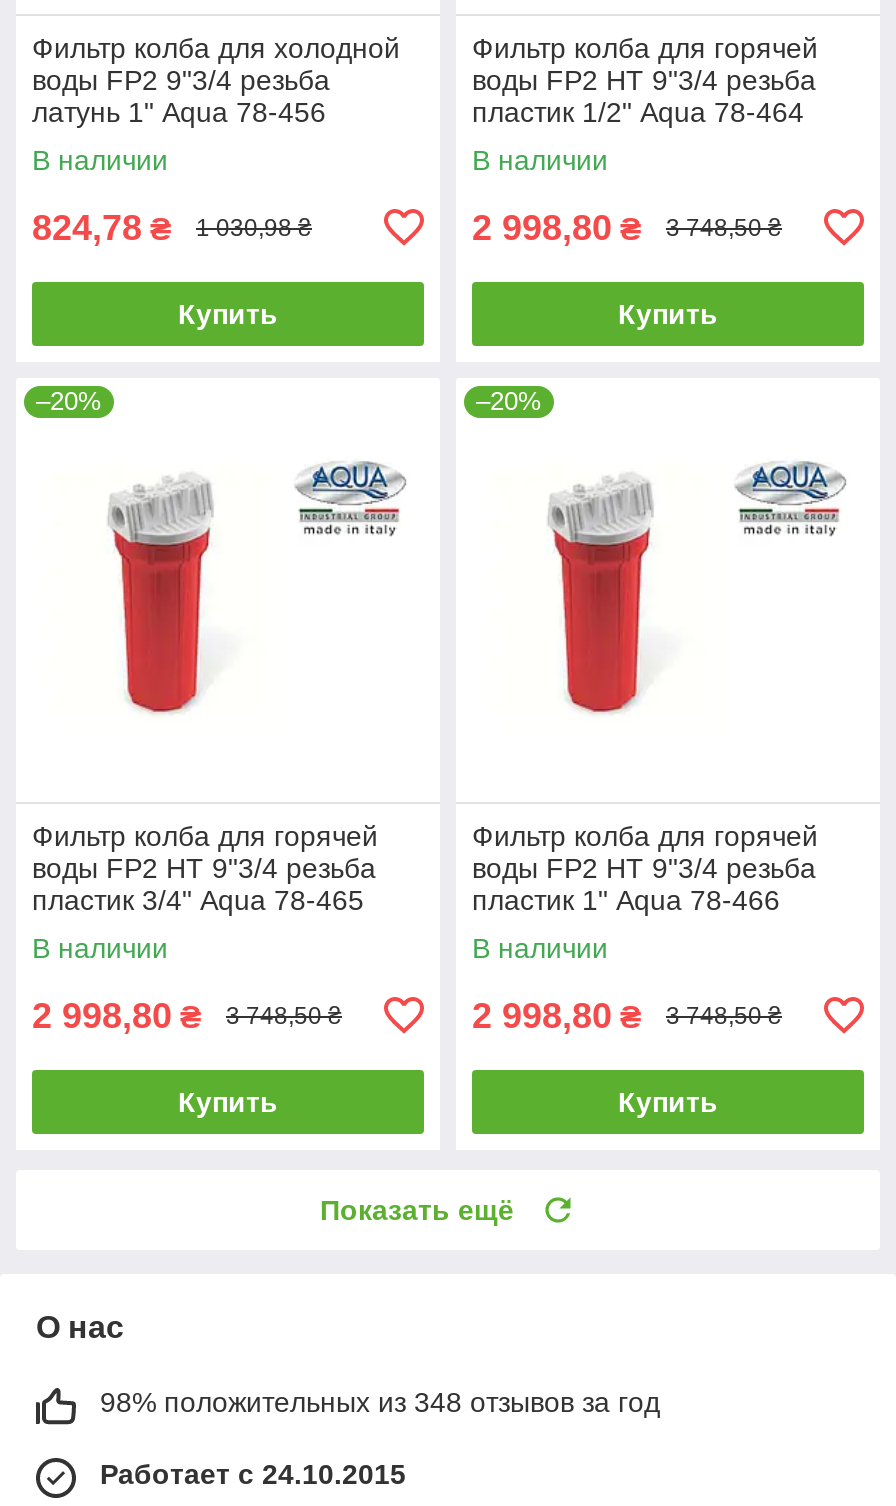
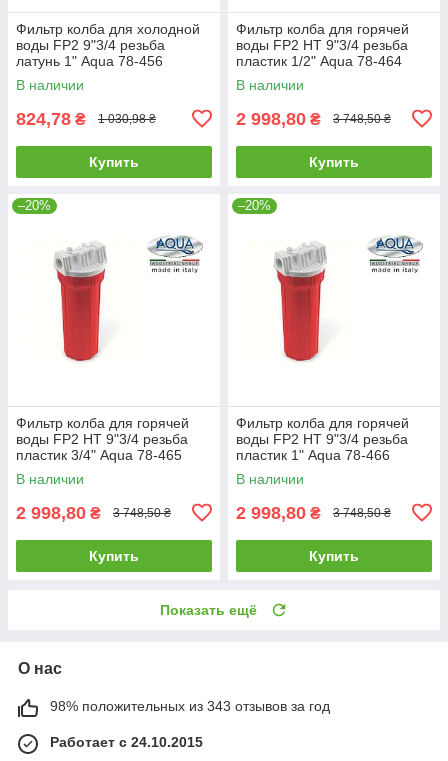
- 98% положительных из 348 отзывов за год
+ 98% положительных из 343 отзывов за год
